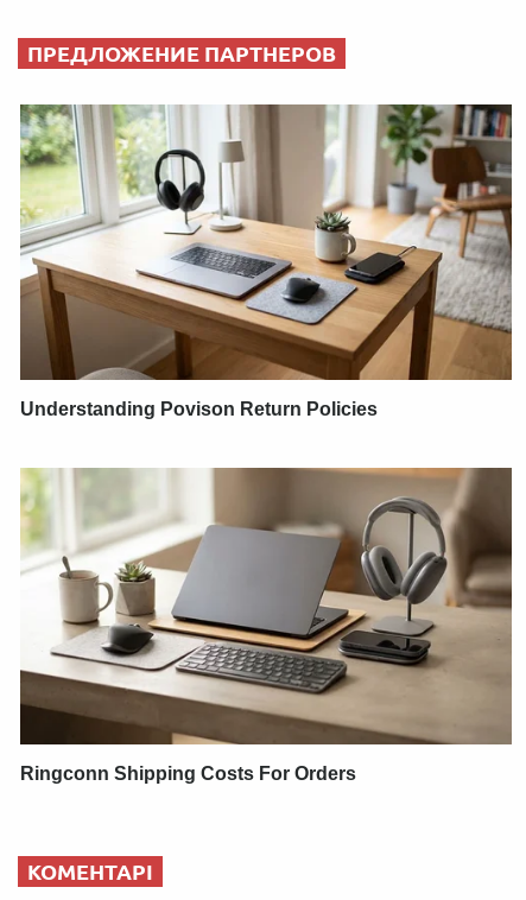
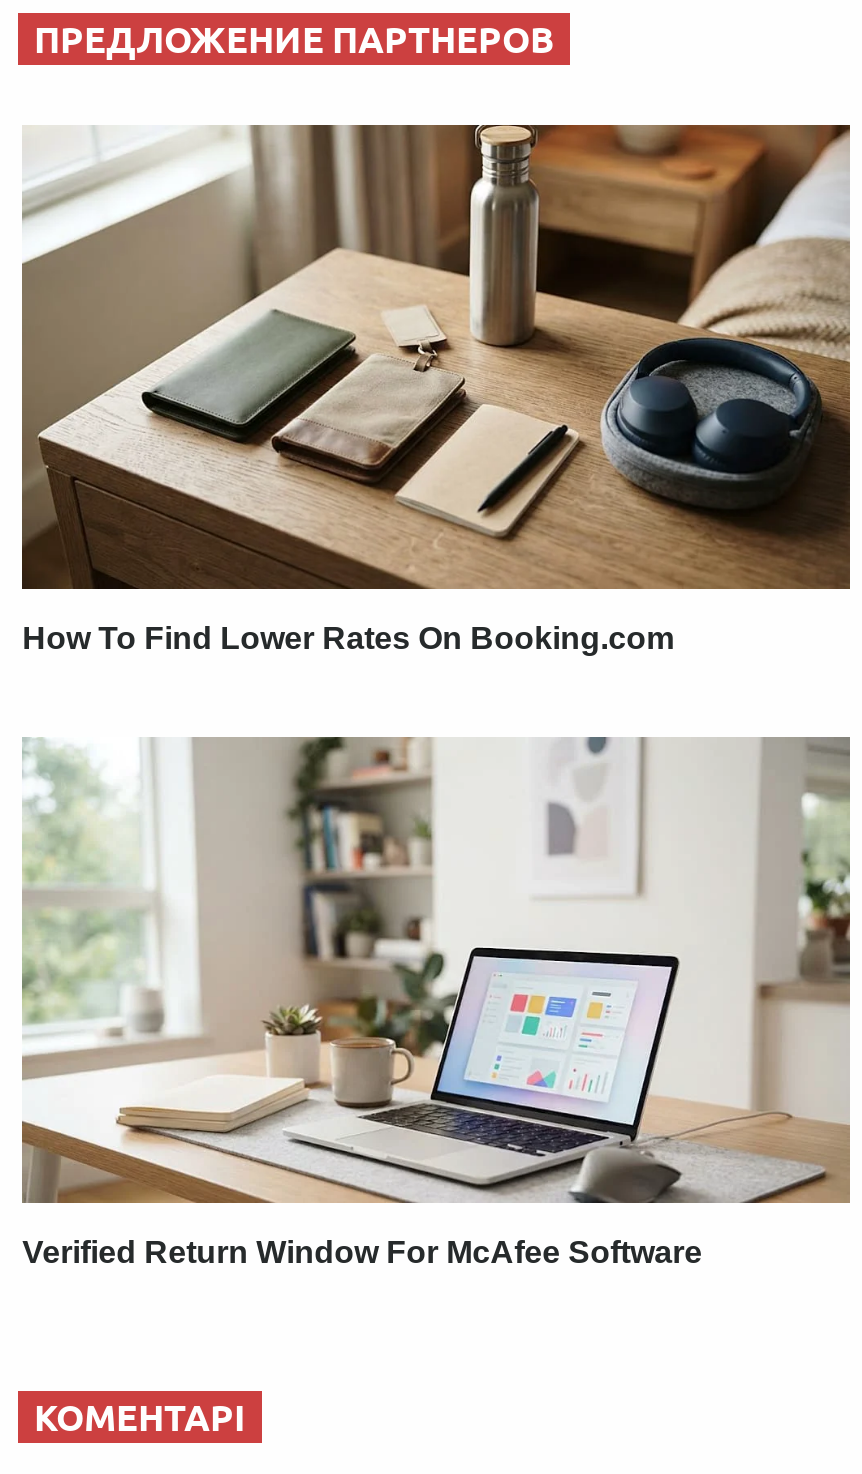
- [image]
- Understanding Povison Return Policies
+ [image]
+ How To Find Lower Rates On Booking.com

- [image]
- Ringconn Shipping Costs For Orders
+ [image]
+ Verified Return Window For McAfee Software
